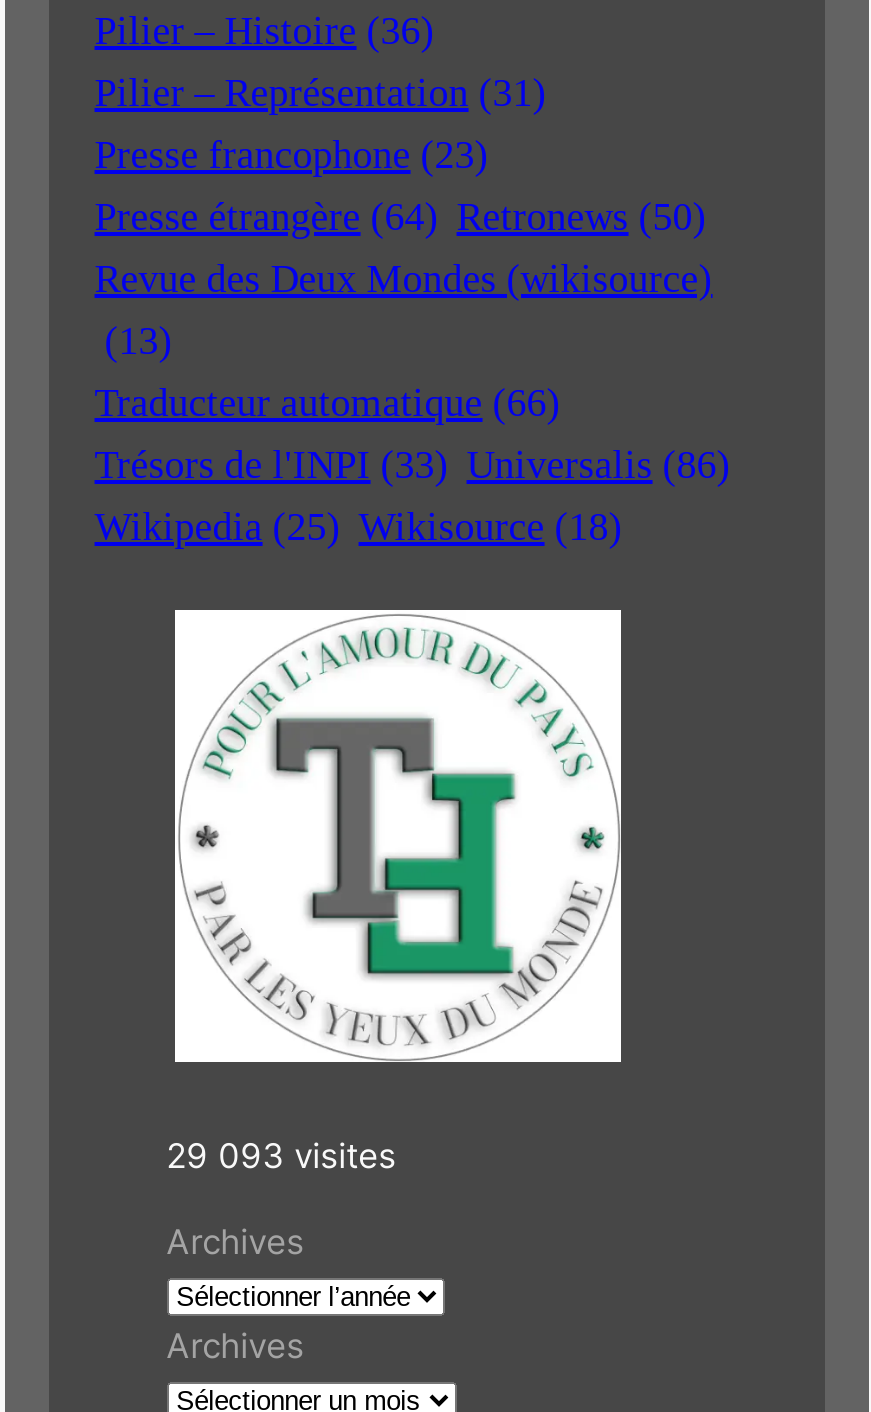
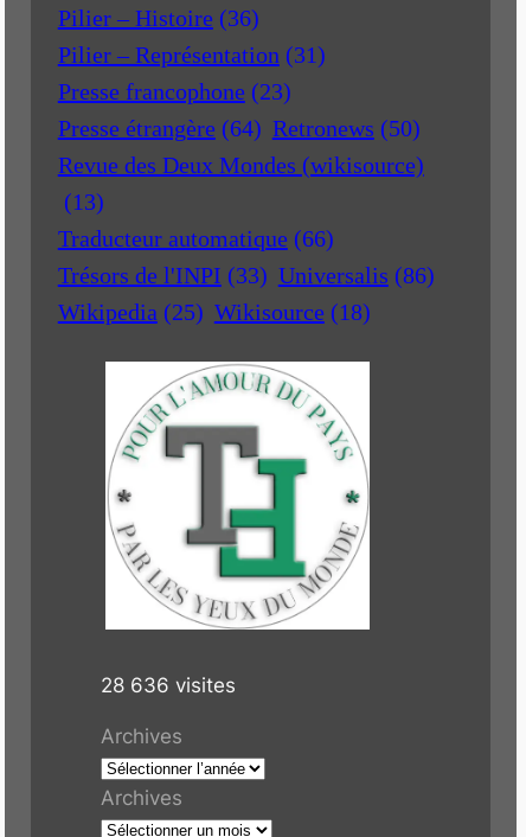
- 29 093 visites
+ 28 636 visites
